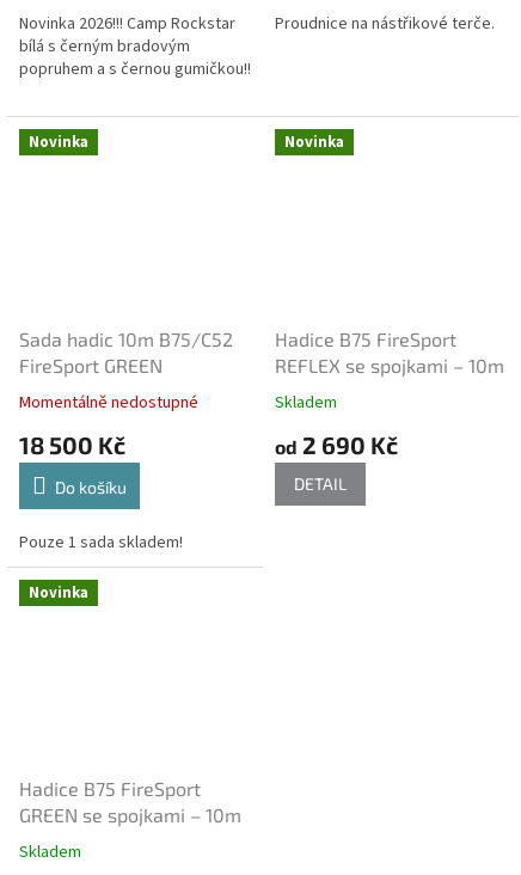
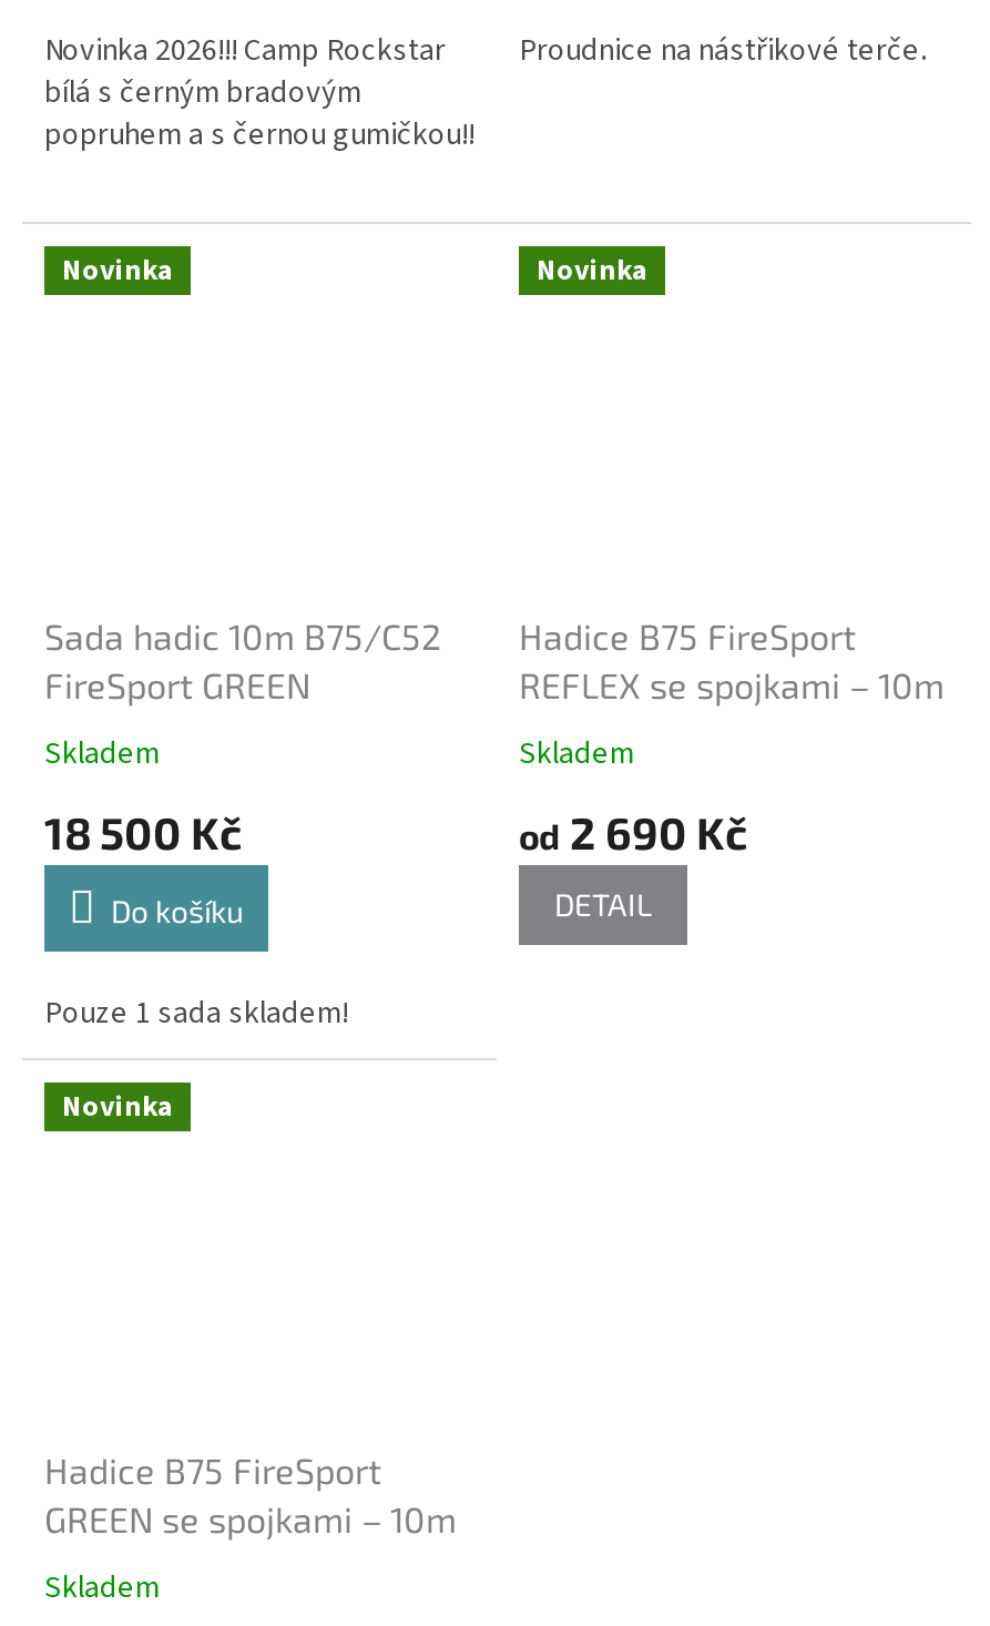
- Momentálně nedostupné
+ Skladem
